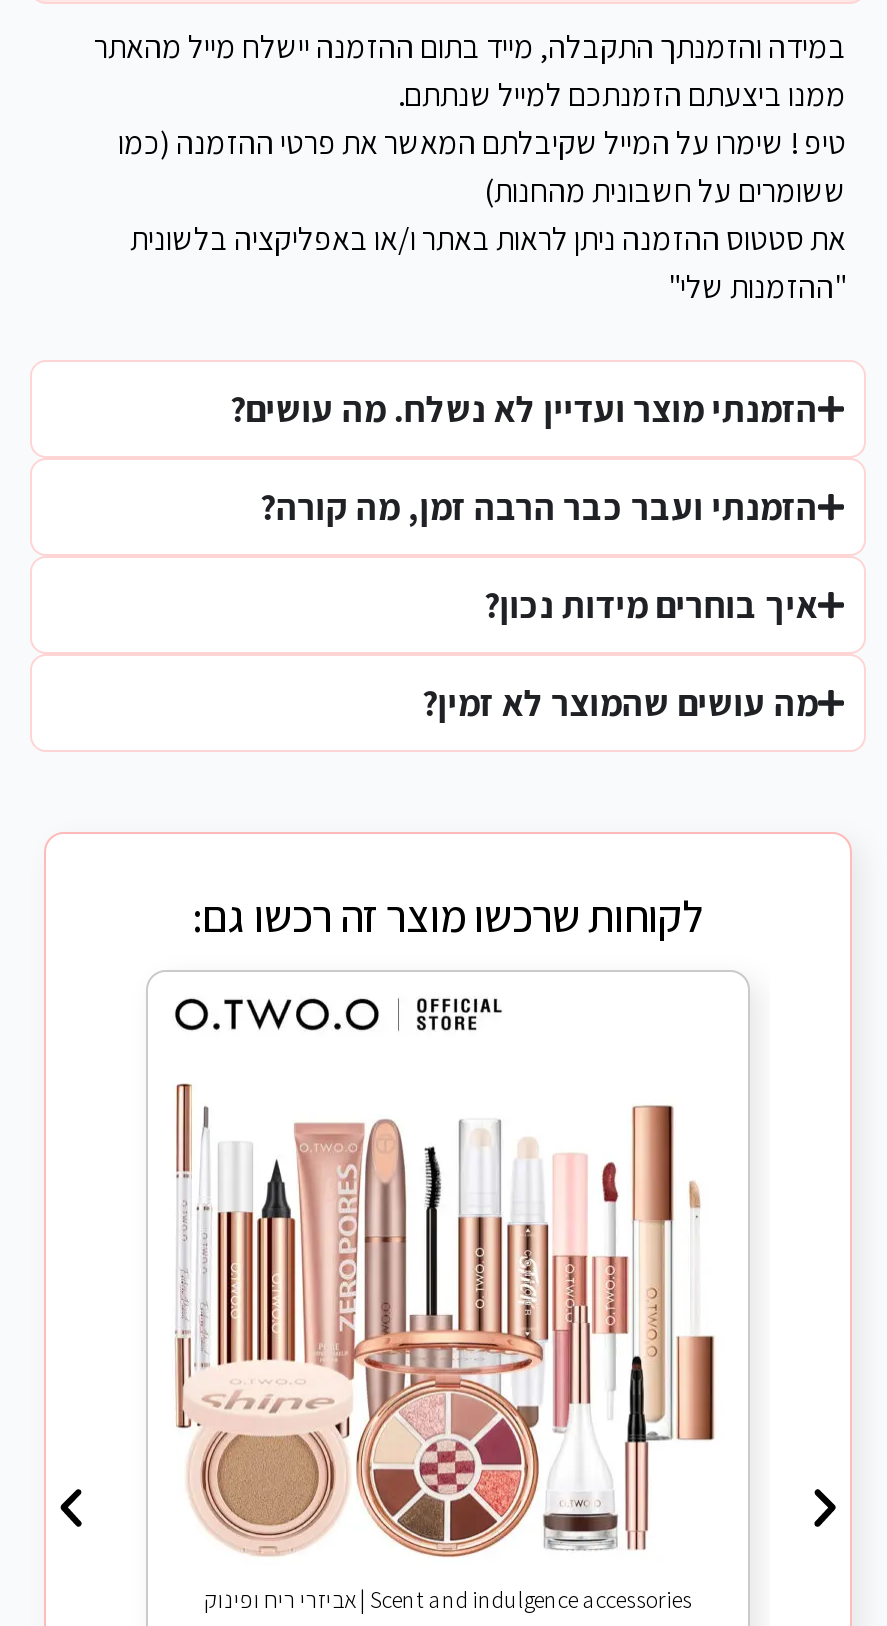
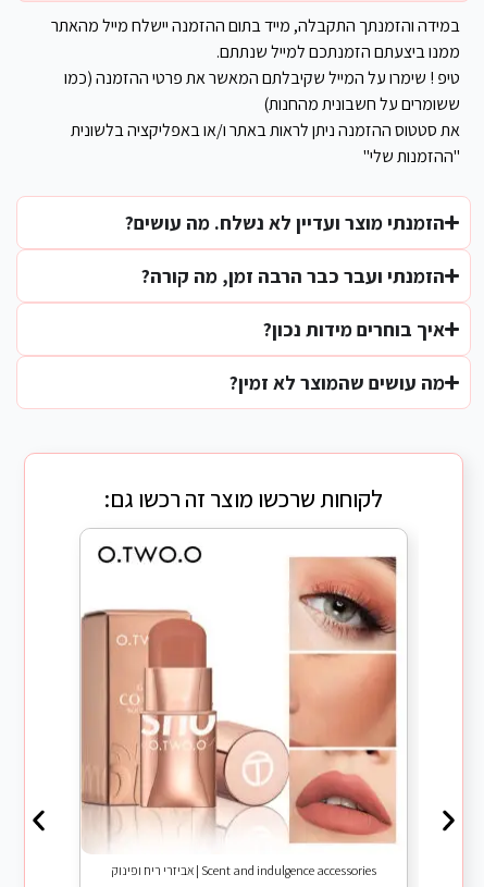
- [image]
+ [image]
